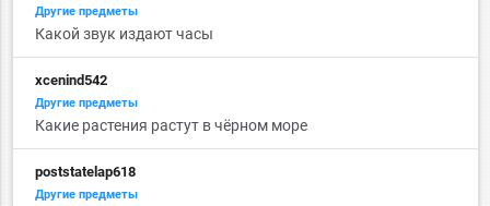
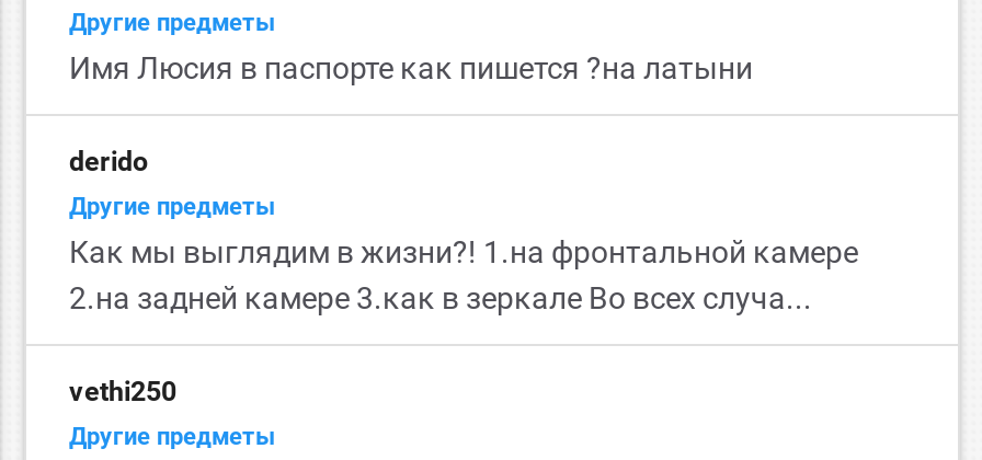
- Какой звук издают часы
+ Имя Люсия в паспорте как пишется ?на латыни

- xcenind542
+ derido

- Какие растения растут в чёрном море
+ Как мы выглядим в жизни?! 1.на фронтальной камере
+ 2.на задней камере 3.как в зеркале Во всех случа...

- poststatelap618
+ vethi250
